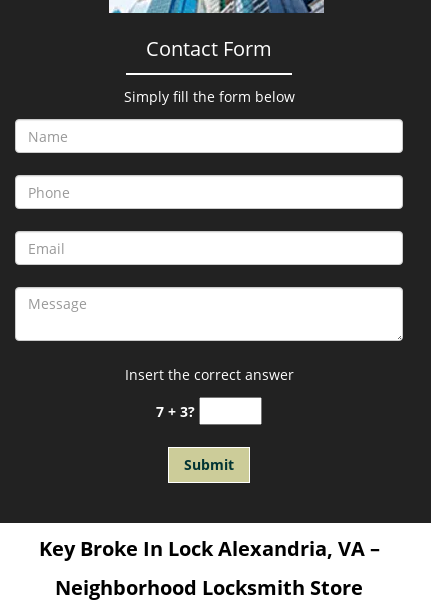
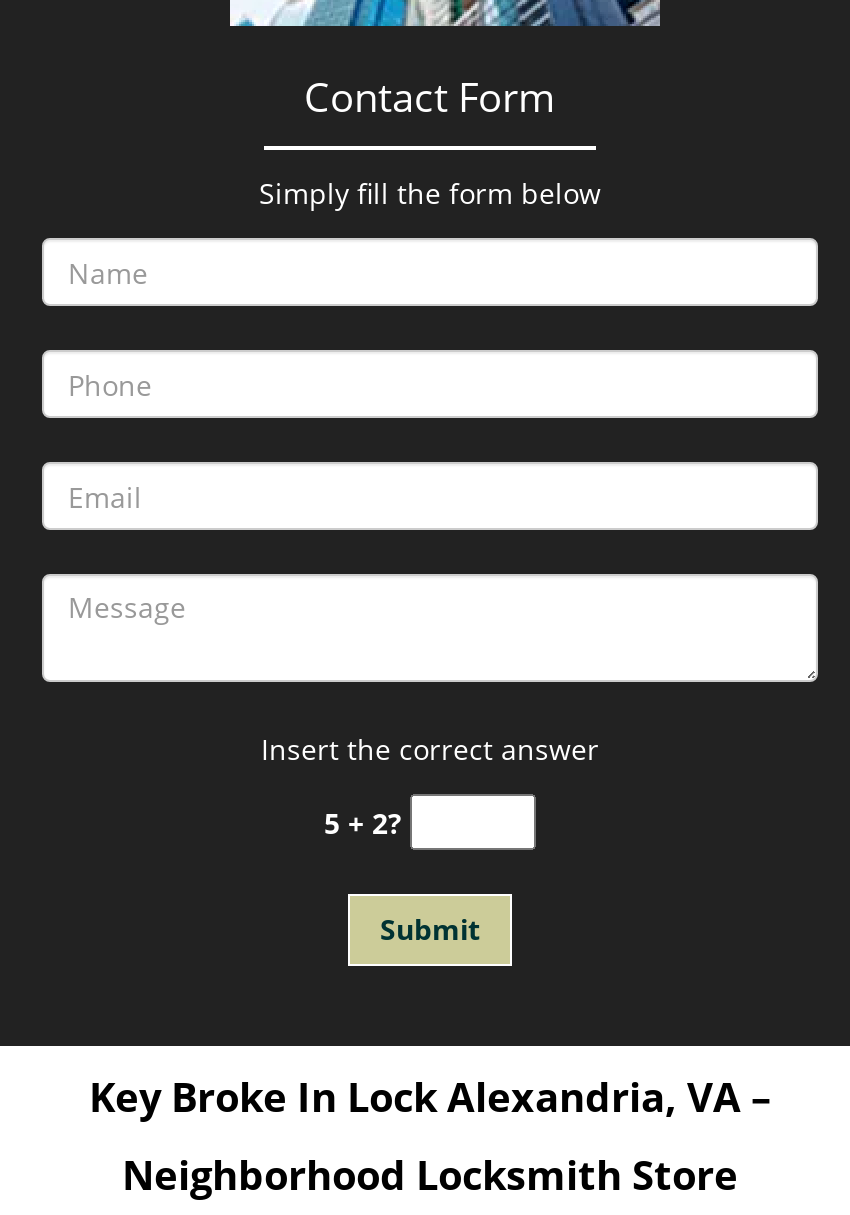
- 7 + 3?
+ 5 + 2?
